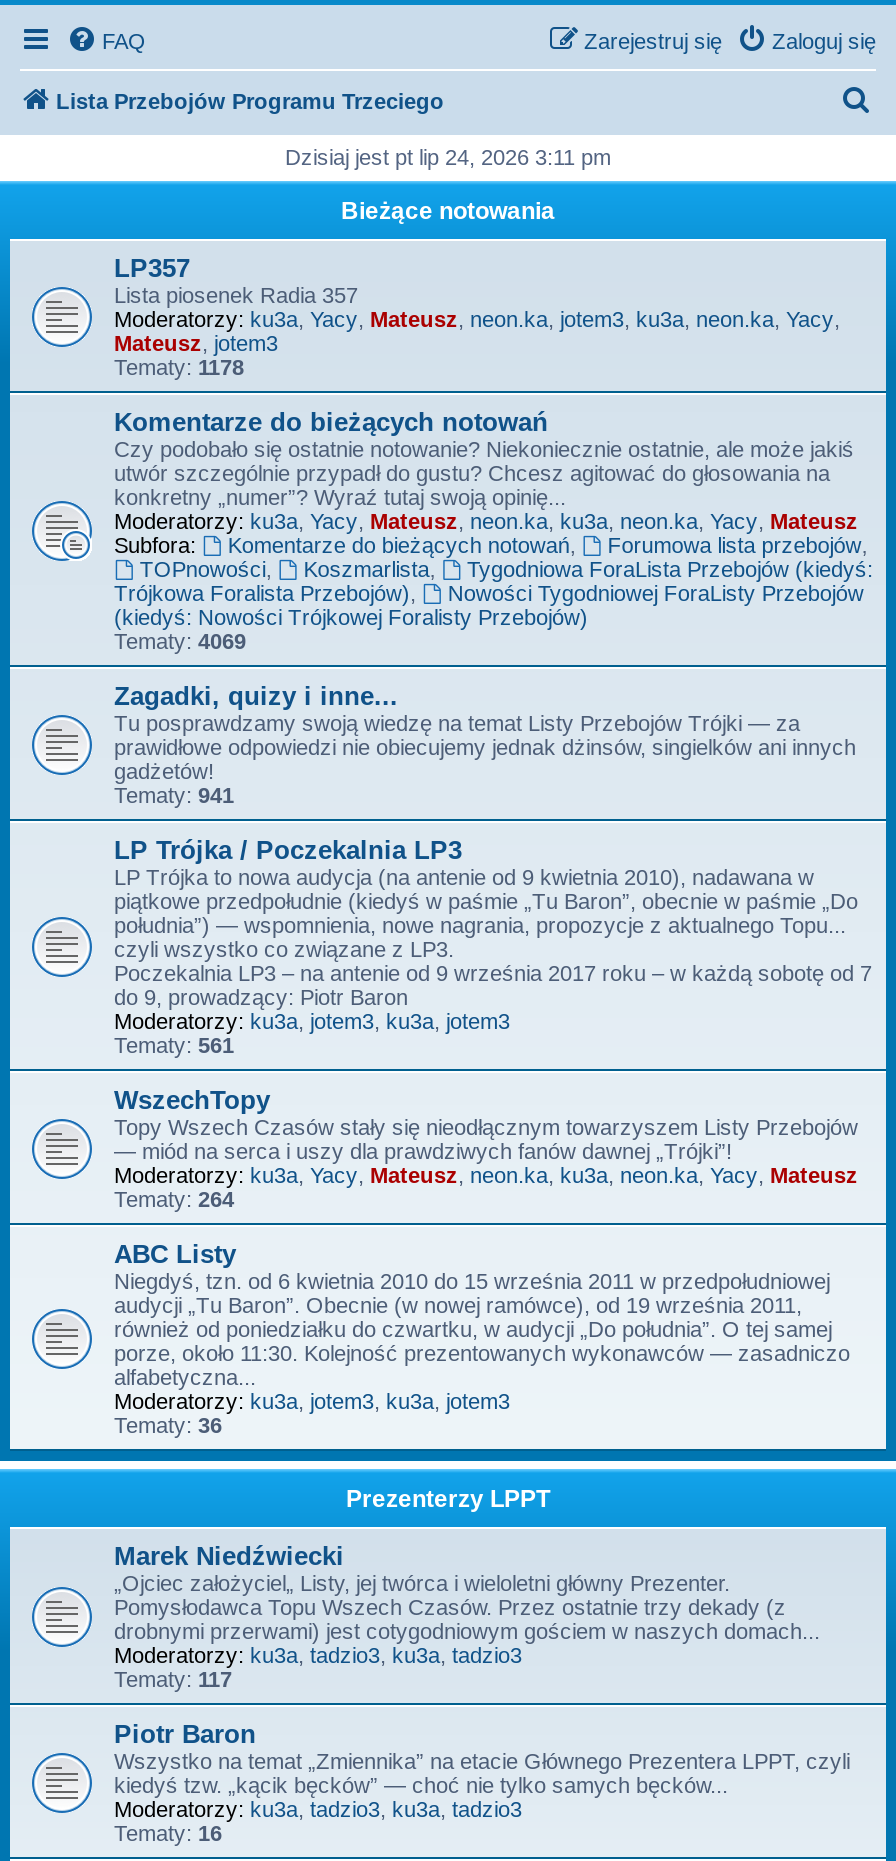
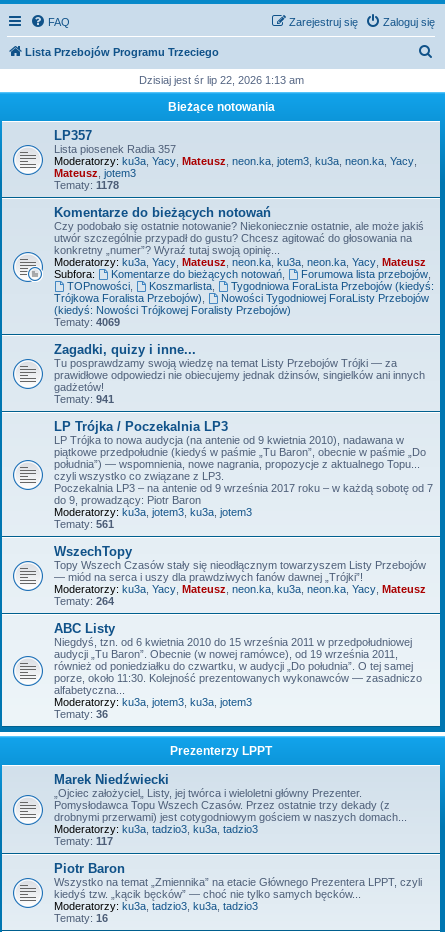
- Dzisiaj jest pt lip 24, 2026 3:11 pm
+ Dzisiaj jest śr lip 22, 2026 1:13 am
